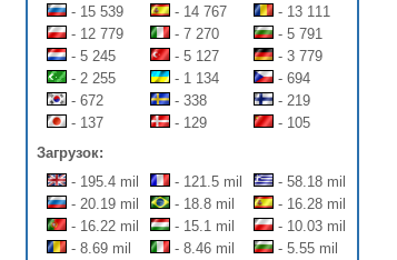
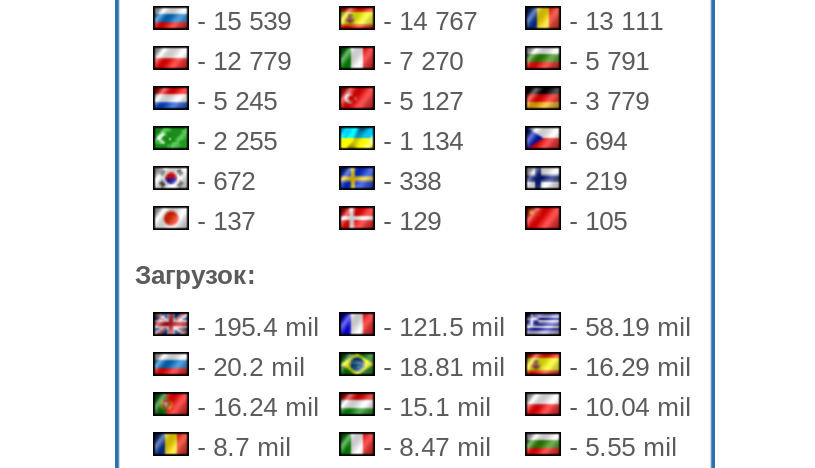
- - 195.4 mil - 121.5 mil - 58.18 mil
+ - 195.4 mil - 121.5 mil - 58.19 mil

- - 20.19 mil
+ - 20.2 mil

- - 18.8 mil
+ - 18.81 mil

- - 16.28 mil
+ - 16.29 mil

- - 16.22 mil - 15.1 mil
+ - 16.24 mil - 15.1 mil

- - 10.03 mil
+ - 10.04 mil

- - 8.69 mil
+ - 8.7 mil

- - 8.46 mil
+ - 8.47 mil
